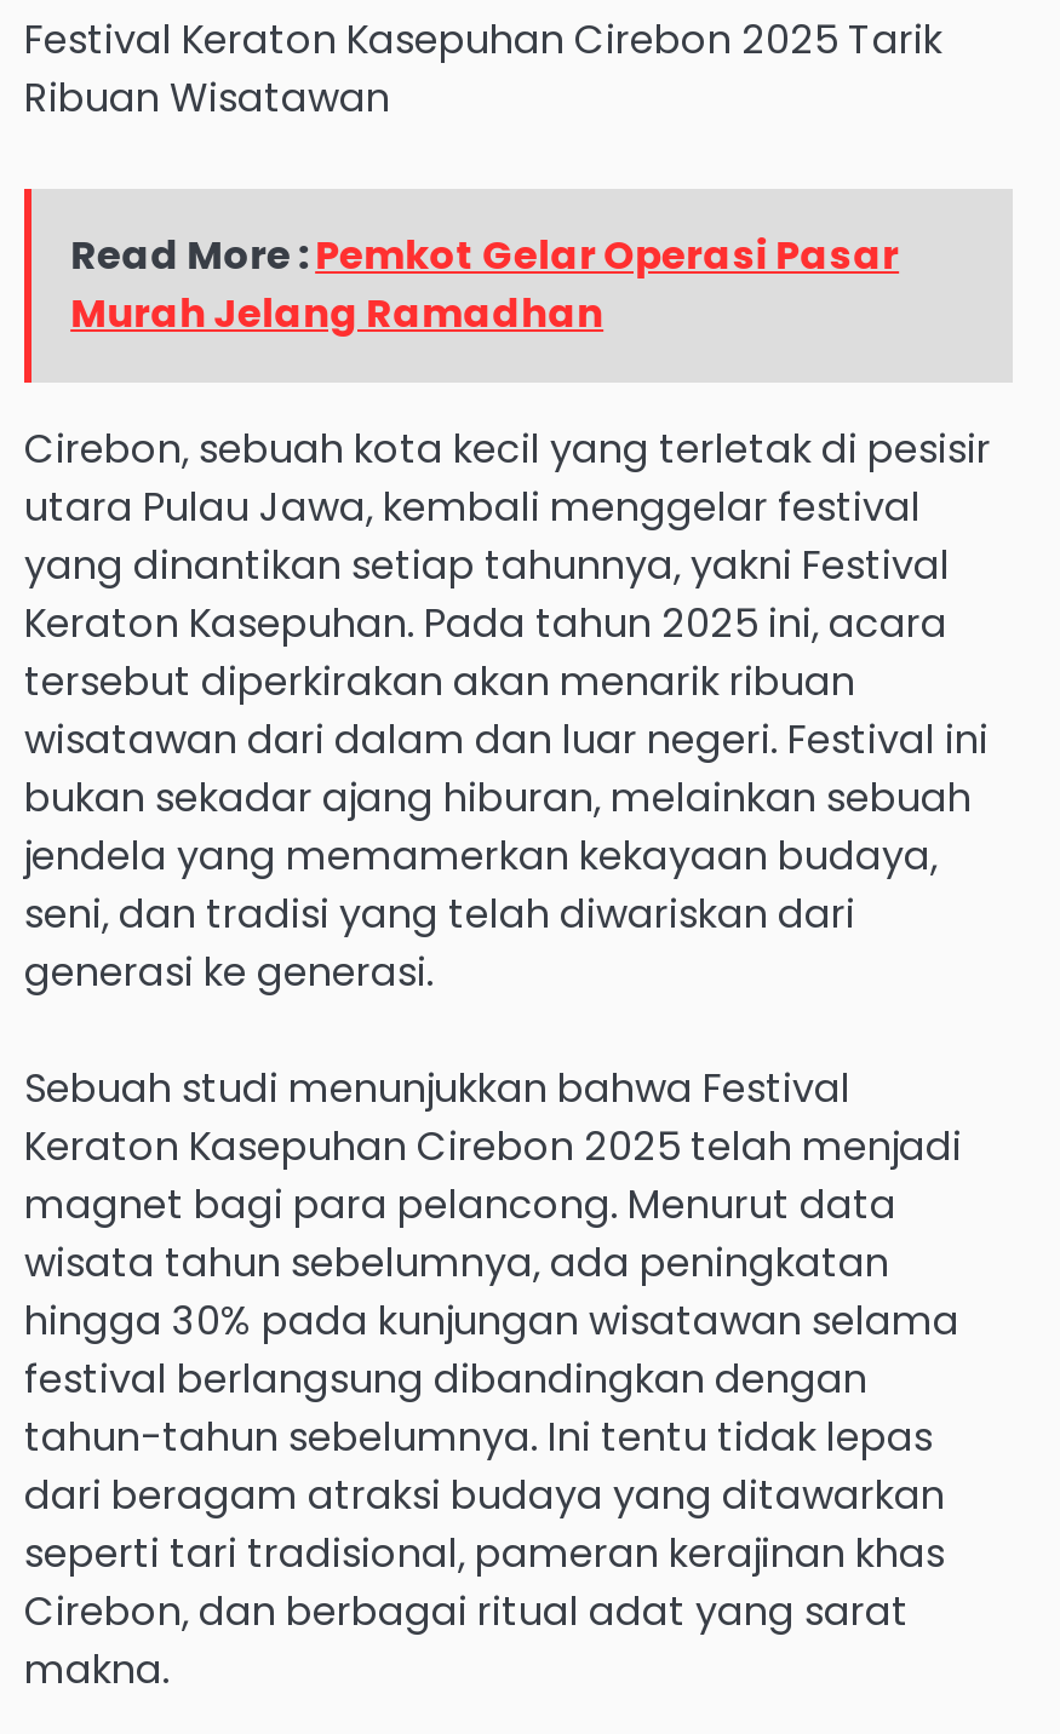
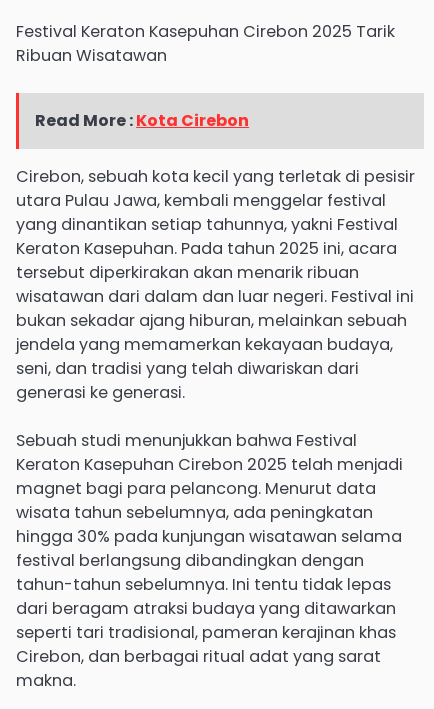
- Read More : Pemkot Gelar Operasi Pasar
- Murah Jelang Ramadhan
+ Read More : Kota Cirebon
